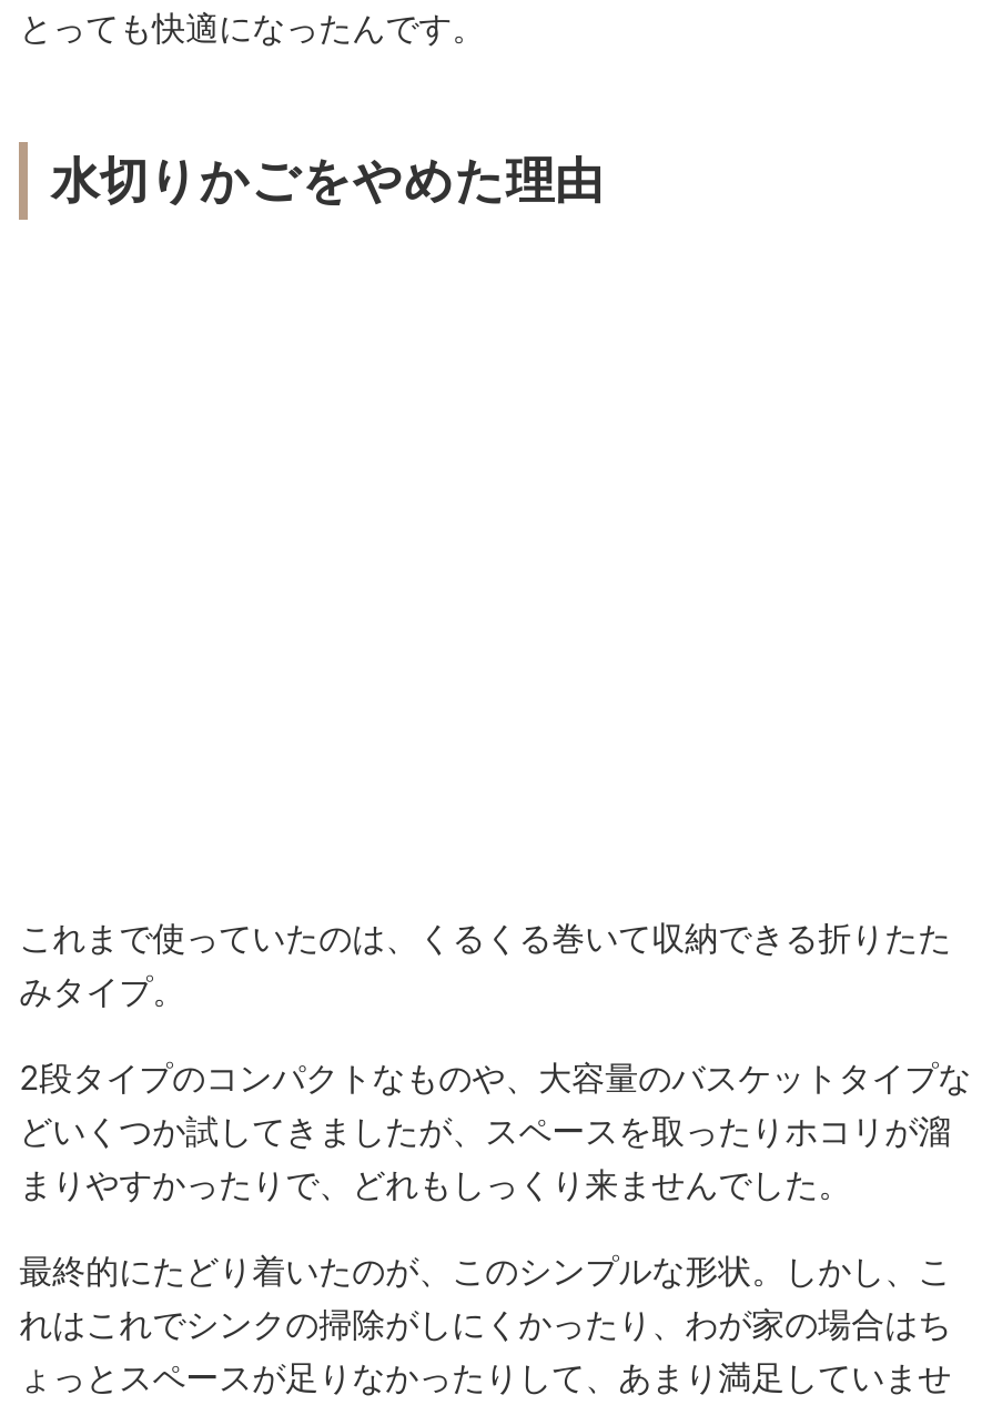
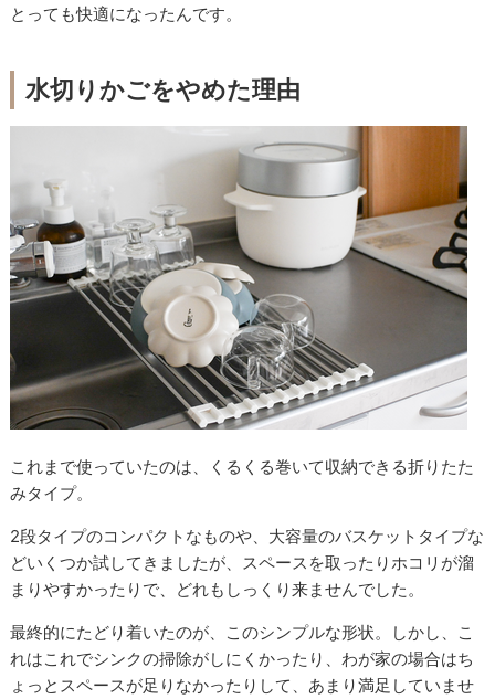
+ [image]
